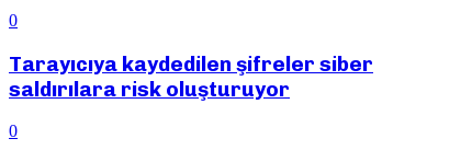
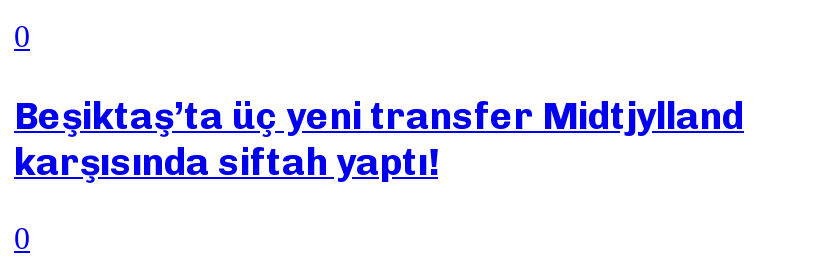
- Tarayıcıya kaydedilen şifreler siber
- saldırılara risk oluşturuyor
+ Beşiktaş’ta üç yeni transfer Midtjylland
+ karşısında siftah yaptı!
